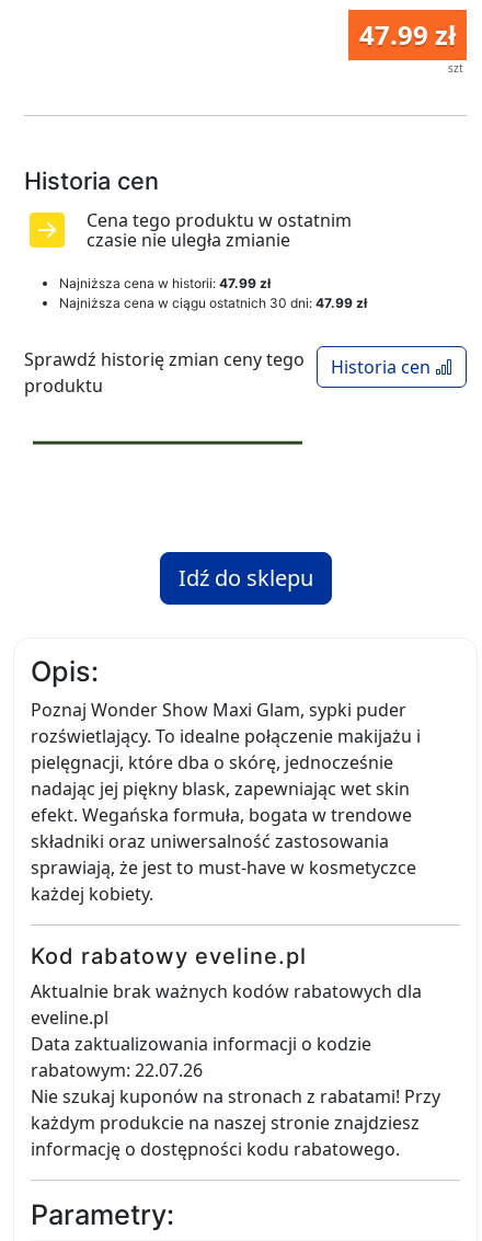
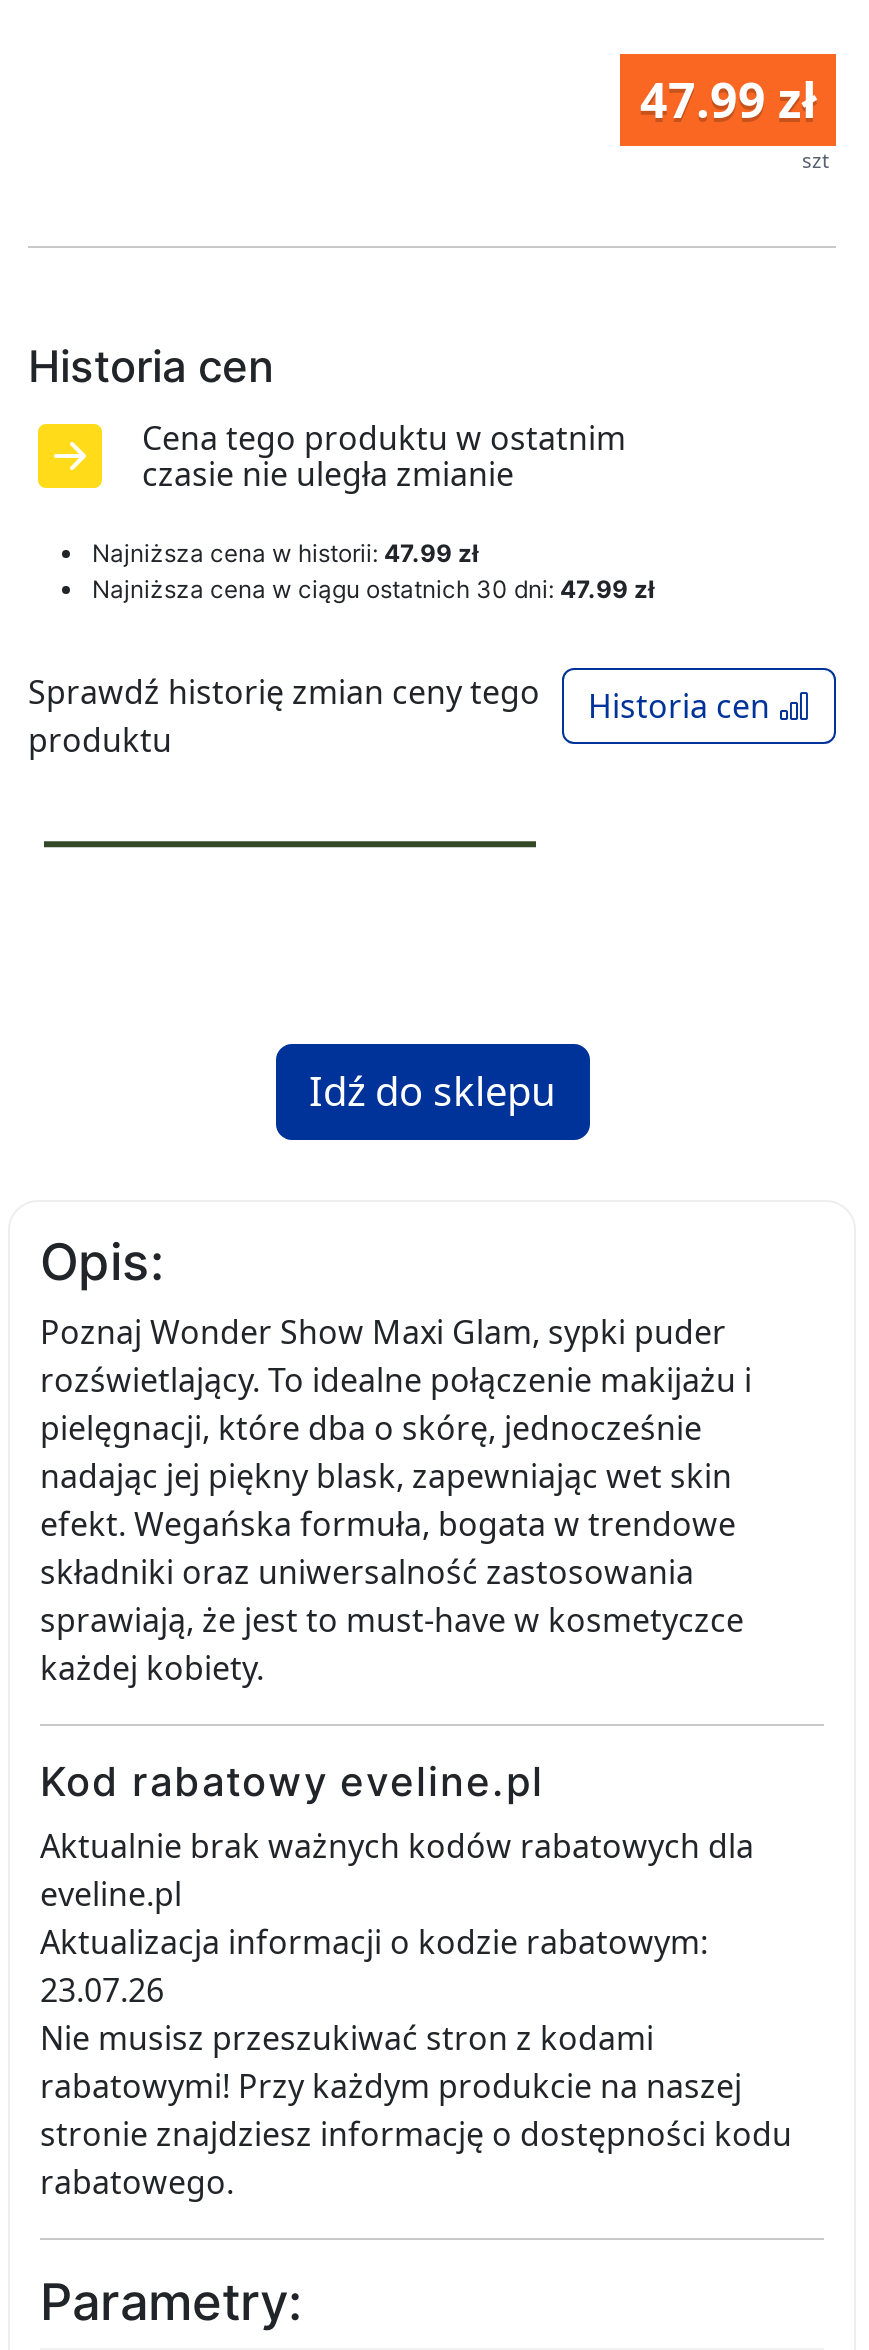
- Data zaktualizowania informacji o kodzie
- rabatowym: 22.07.26
- Nie szukaj kuponów na stronach z rabatami! Przy
- każdym produkcie na naszej stronie znajdziesz
- informację o dostępności kodu rabatowego.
+ Aktualizacja informacji o kodzie rabatowym:
+ 23.07.26
+ Nie musisz przeszukiwać stron z kodami
+ rabatowymi! Przy każdym produkcie na naszej
+ stronie znajdziesz informację o dostępności kodu
+ rabatowego.
